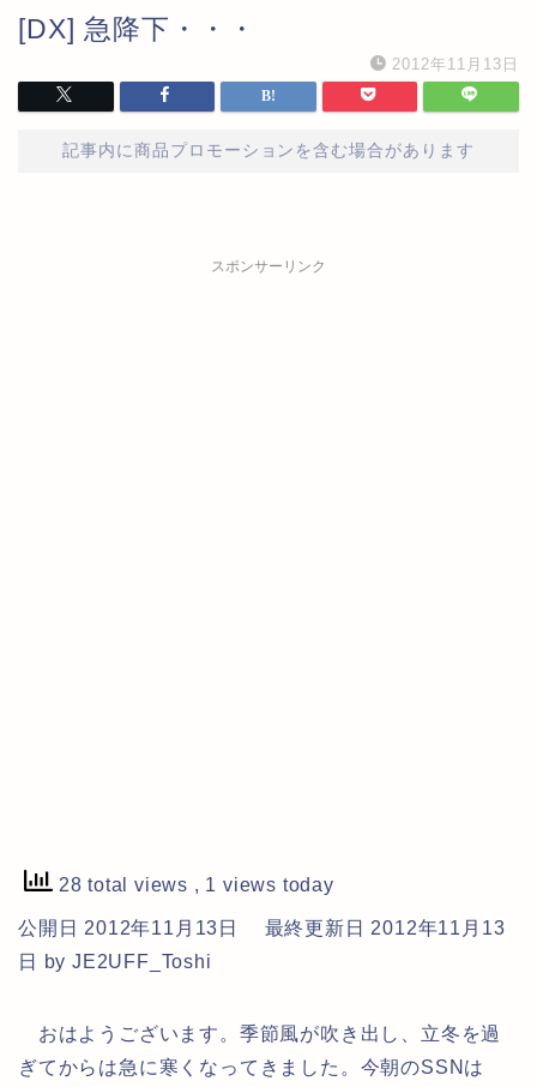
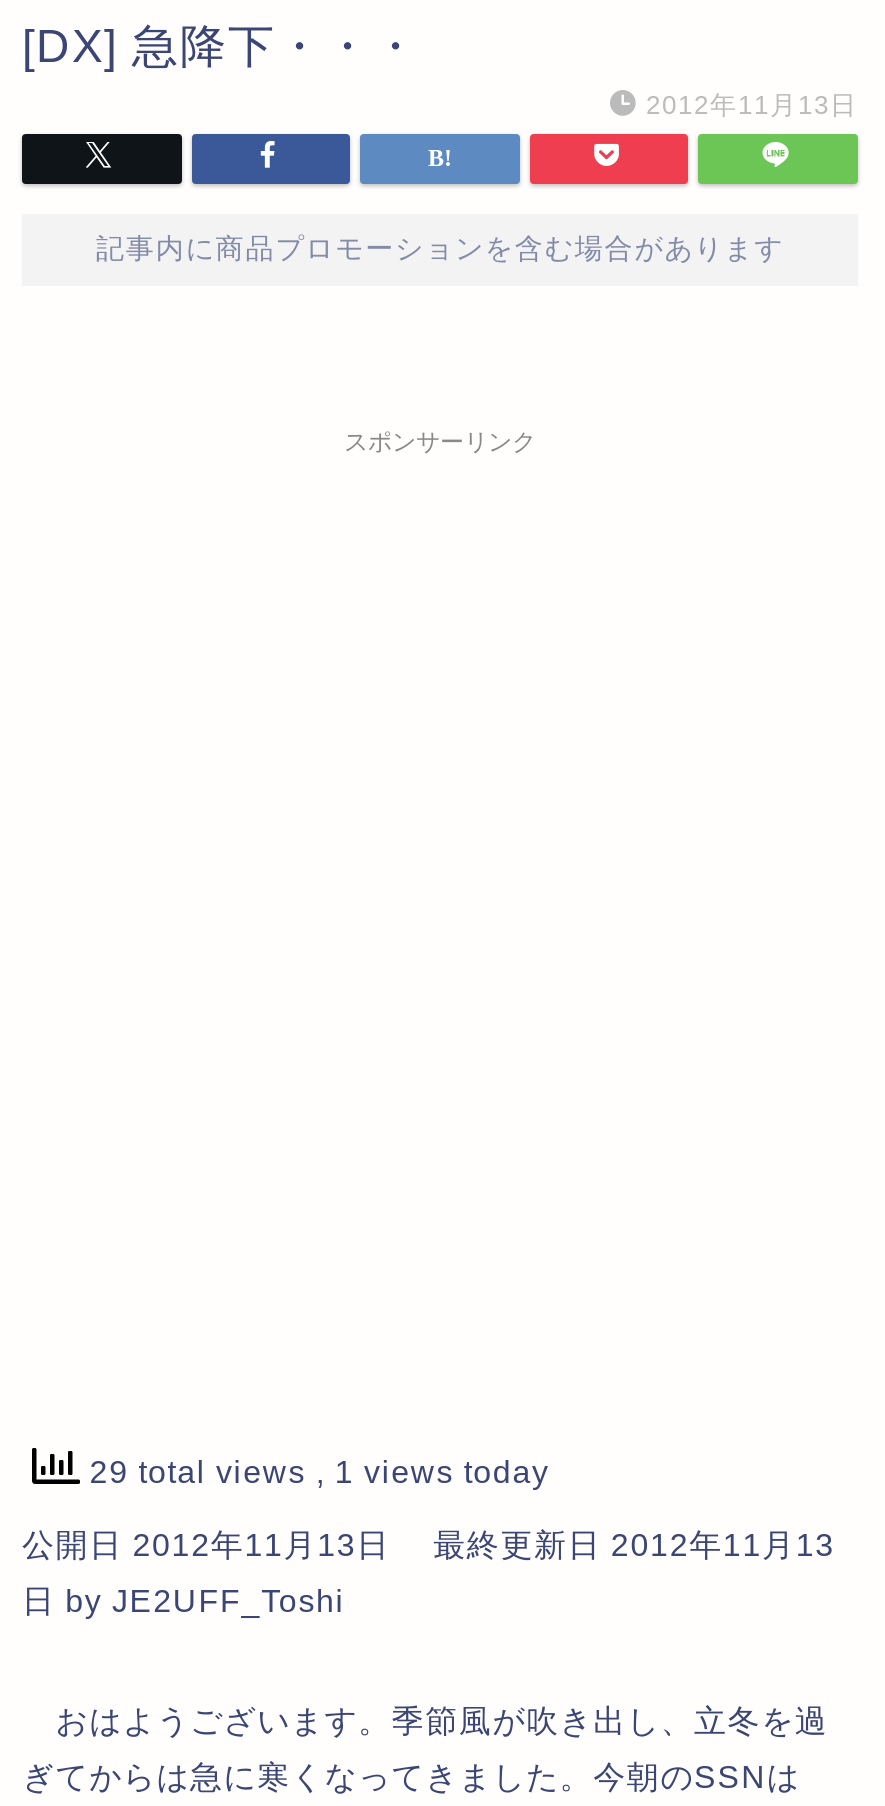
- 28 total views, 1 views today
+ 29 total views, 1 views today
